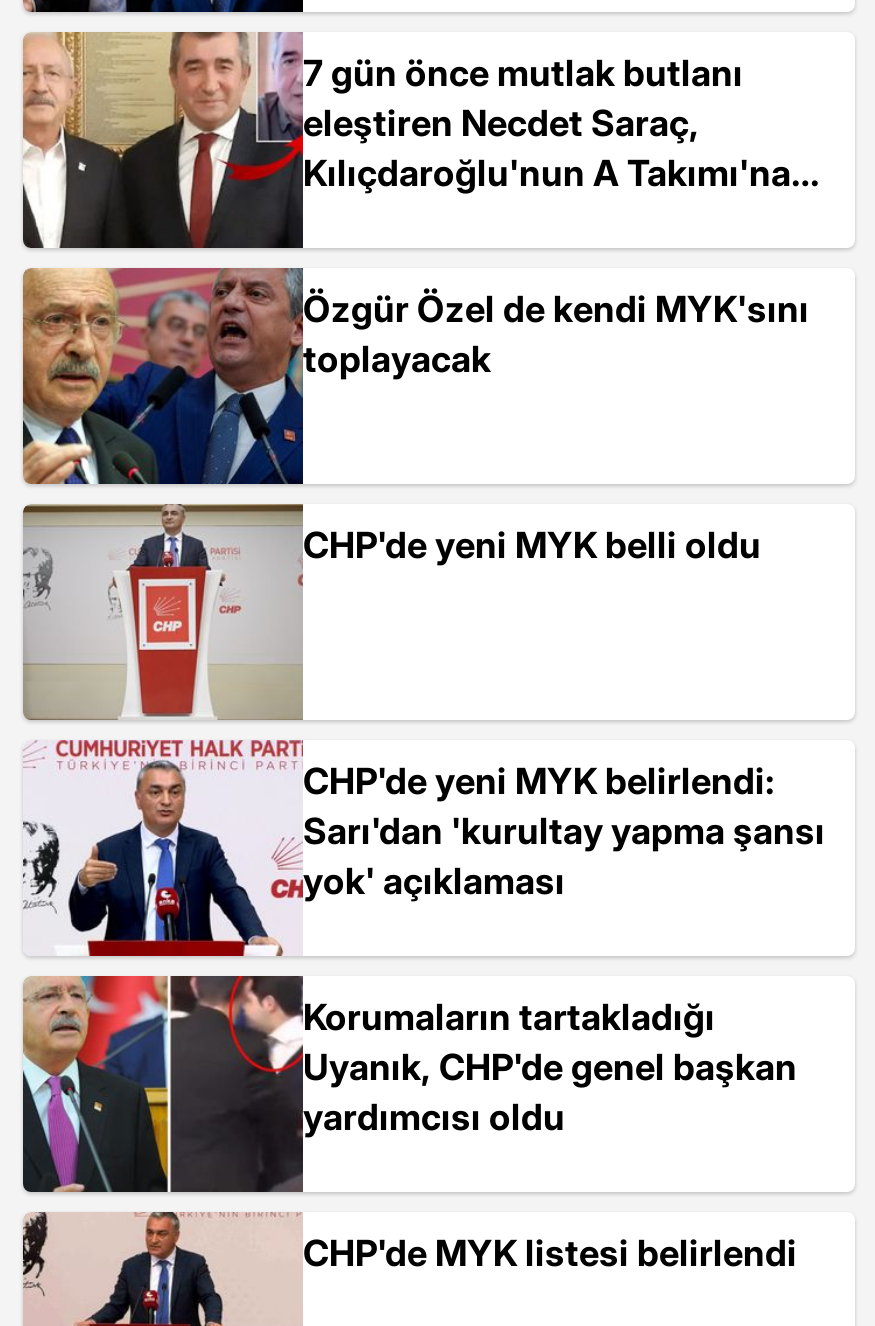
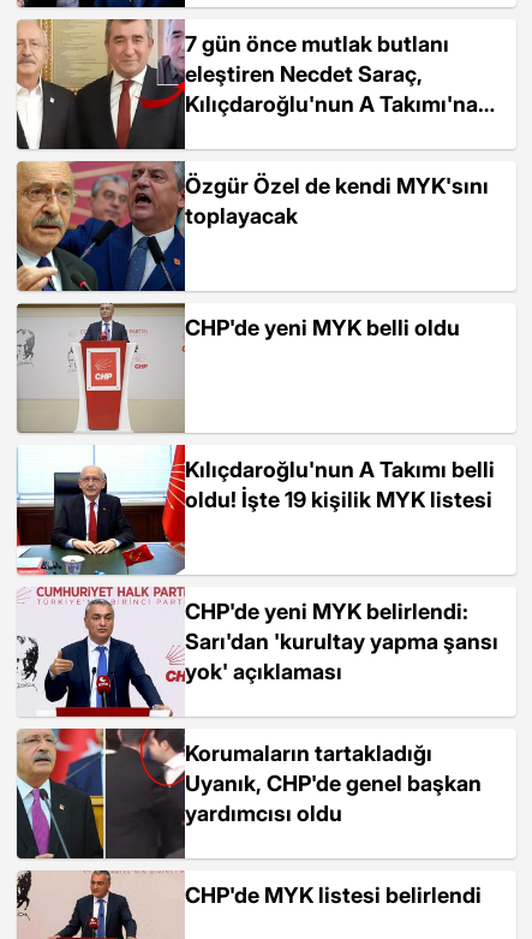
+ [image]
+ Kılıçdaroğlu'nun A Takımı belli
+ oldu! İşte 19 kişilik MYK listesi
